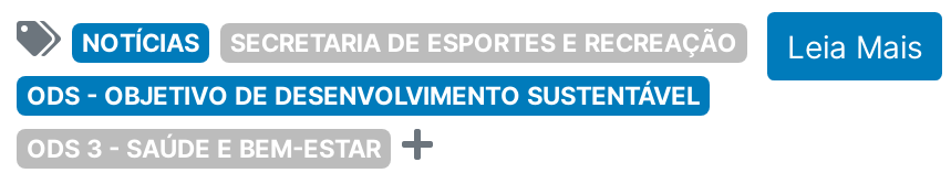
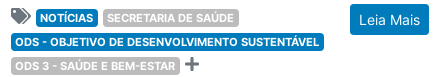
- SECRETARIA DE ESPORTES E RECREAÇÃO
+ SECRETARIA DE SAÚDE
